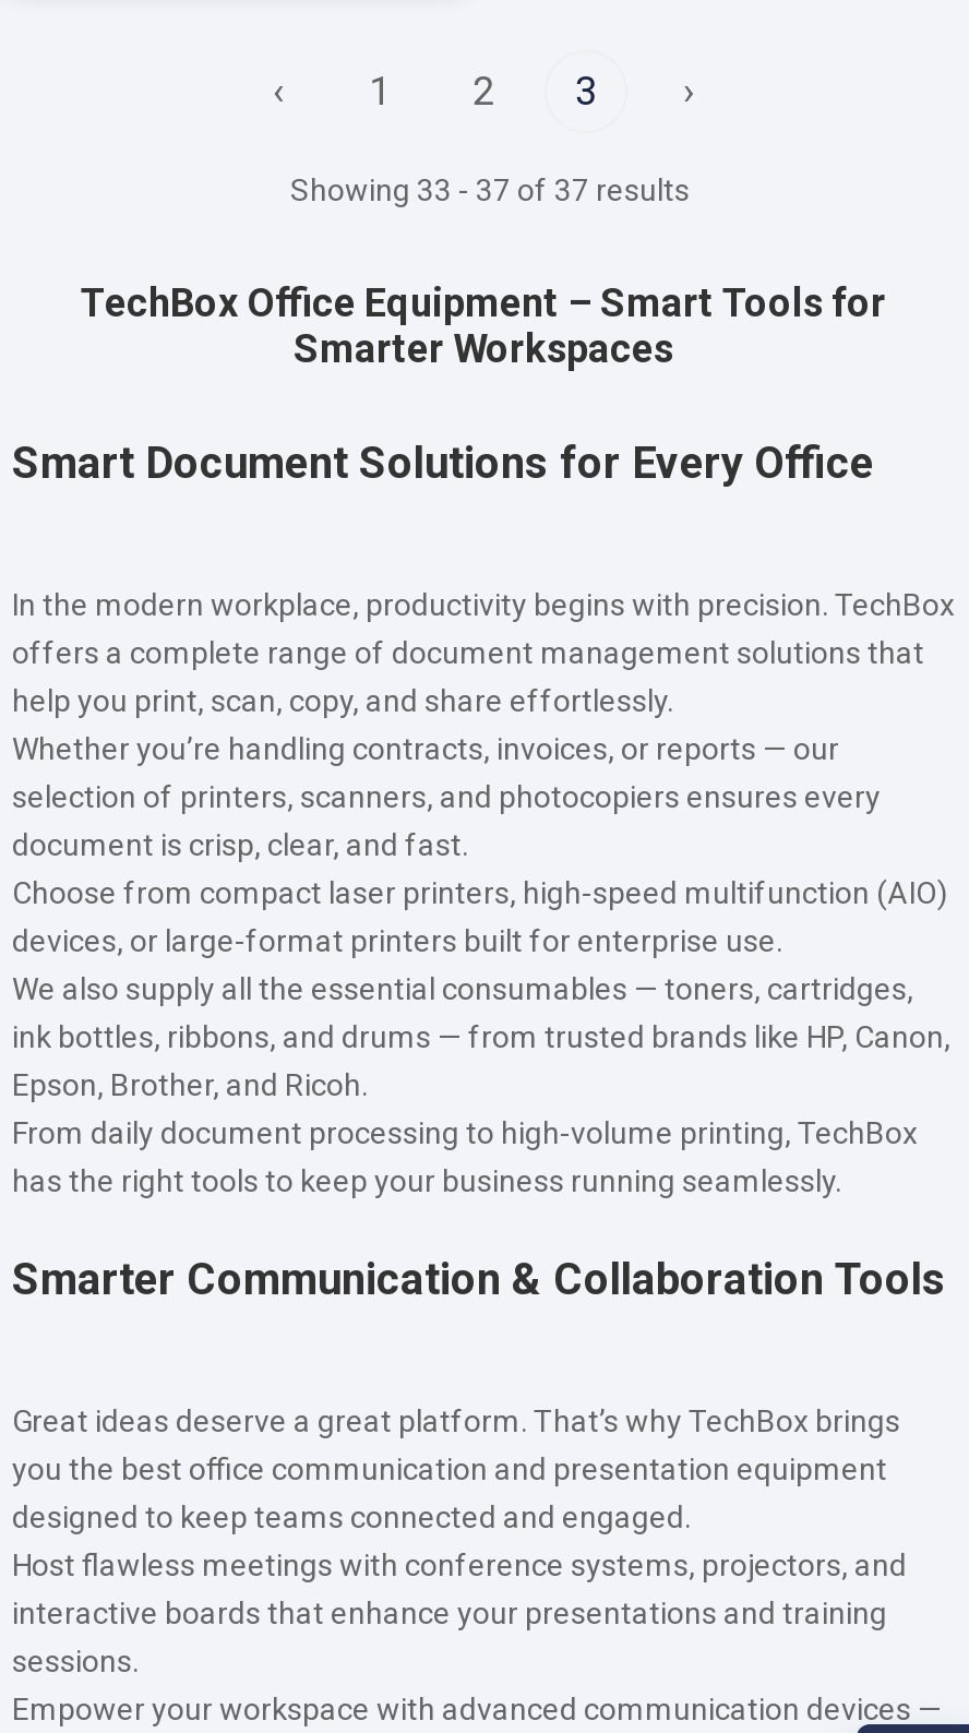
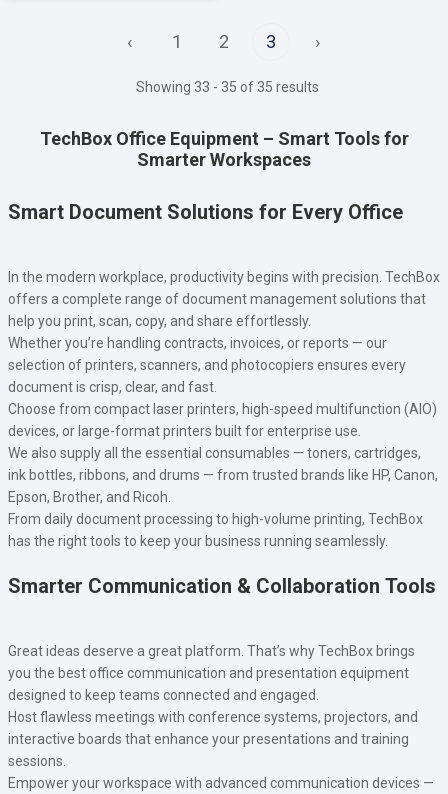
- Showing 33 - 37 of 37 results
+ Showing 33 - 35 of 35 results
